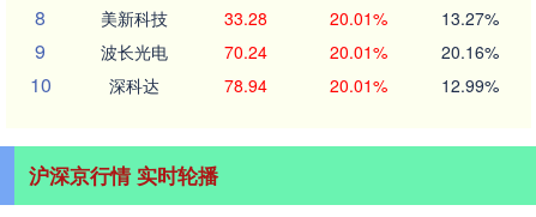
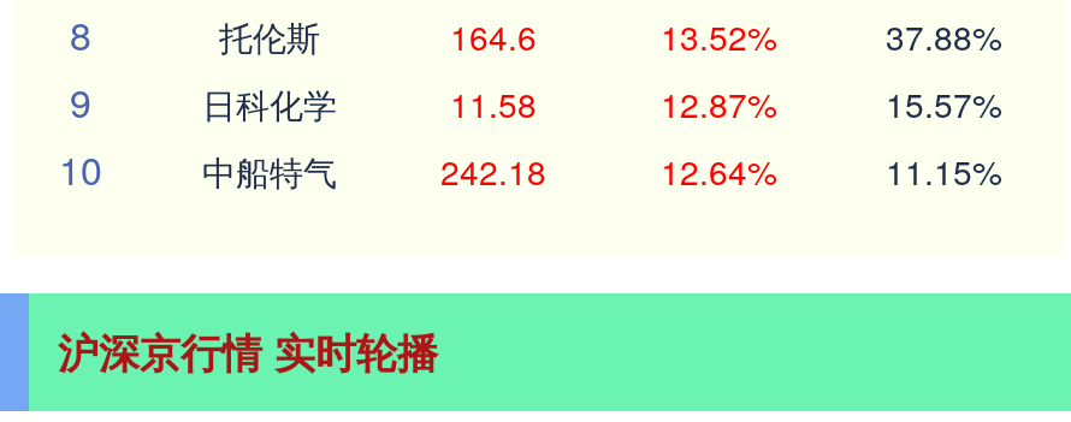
- 美新科技
- 33.28
- 20.01%
- 13.27%
+ 托伦斯
+ 164.6
+ 13.52%
+ 37.88%

- 波长光电
- 70.24
- 20.01%
- 20.16%
+ 日科化学
+ 11.58
+ 12.87%
+ 15.57%

- 深科达
- 78.94
- 20.01%
- 12.99%
+ 中船特气
+ 242.18
+ 12.64%
+ 11.15%
